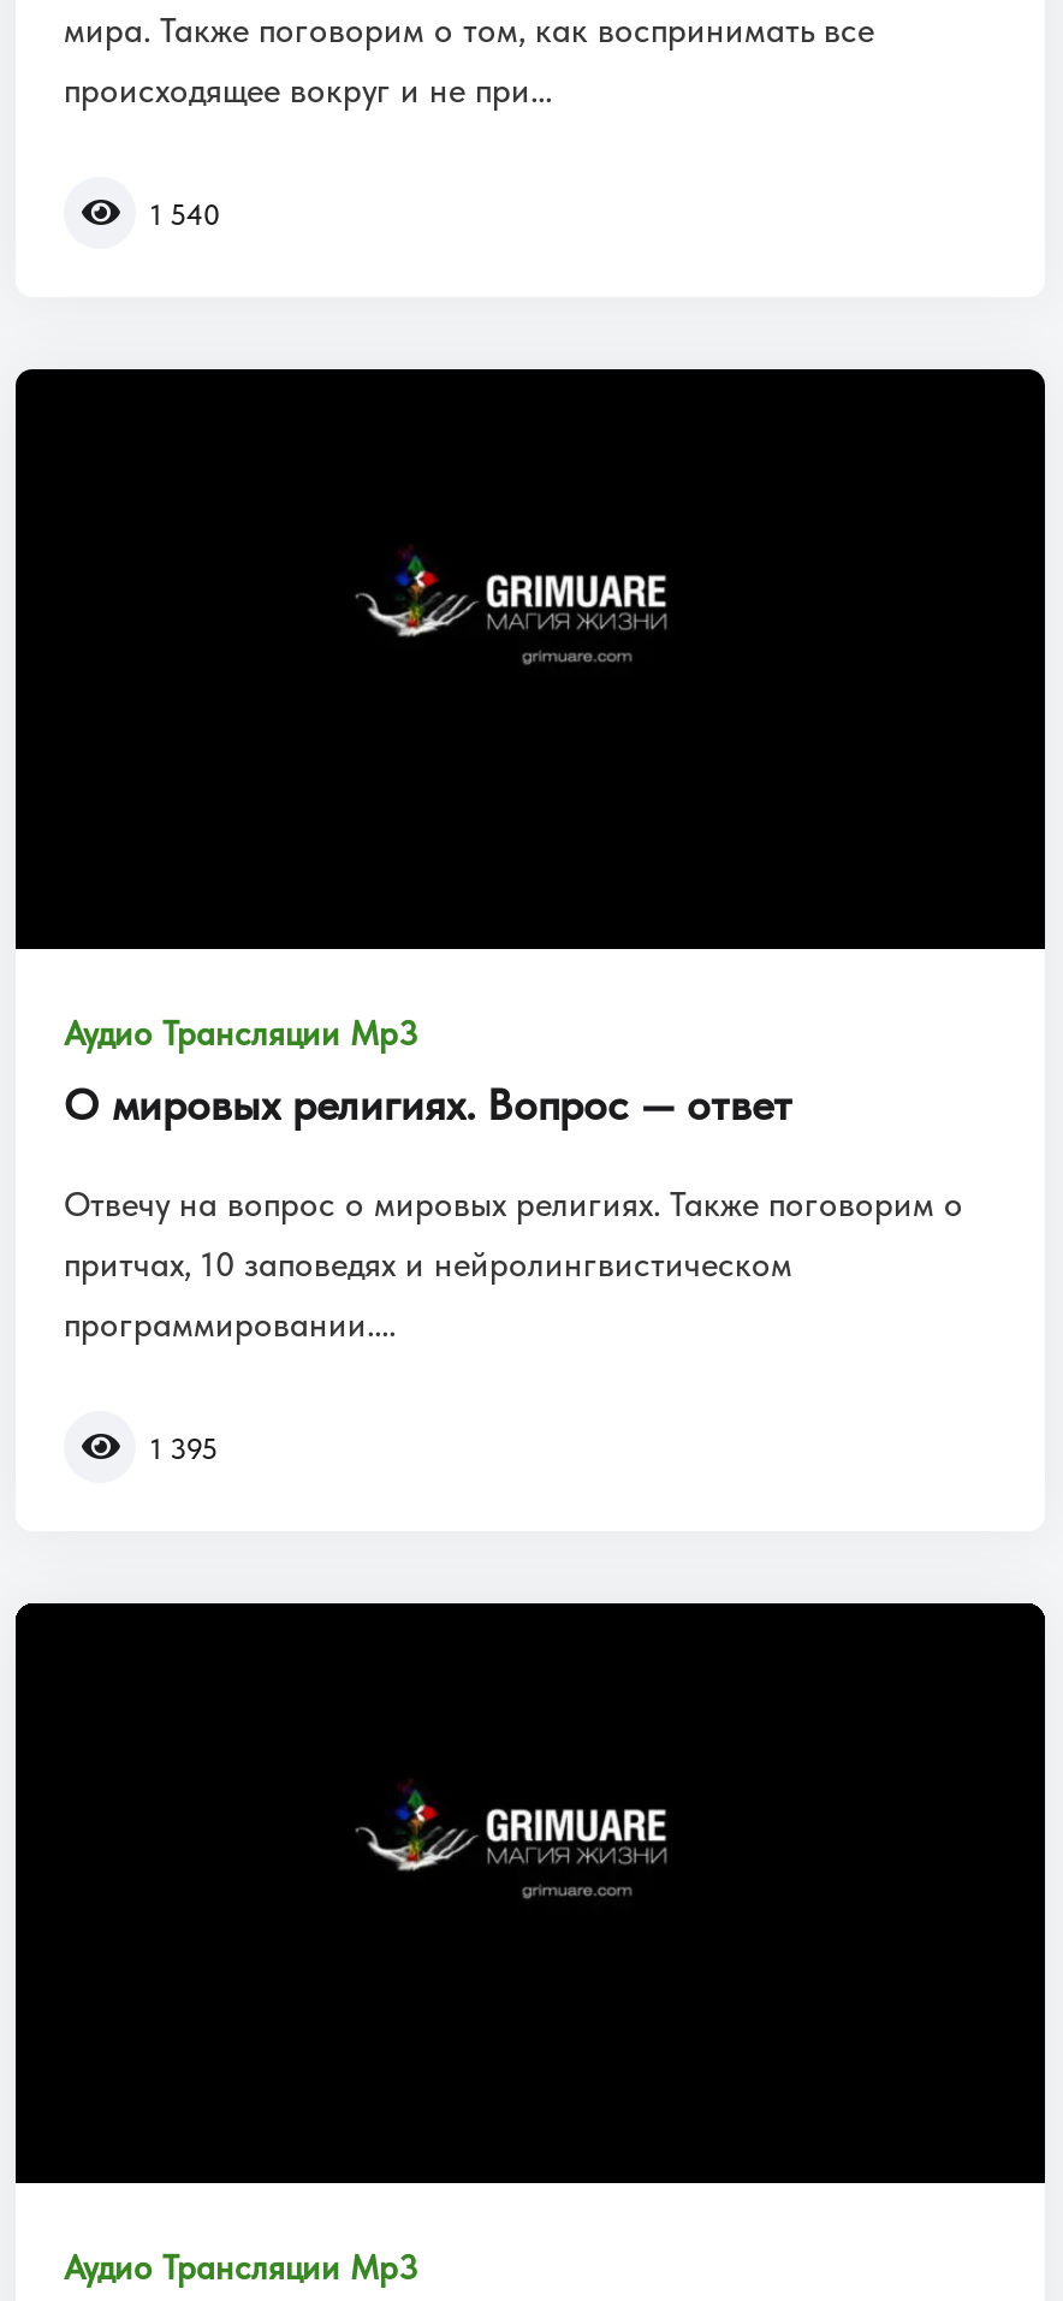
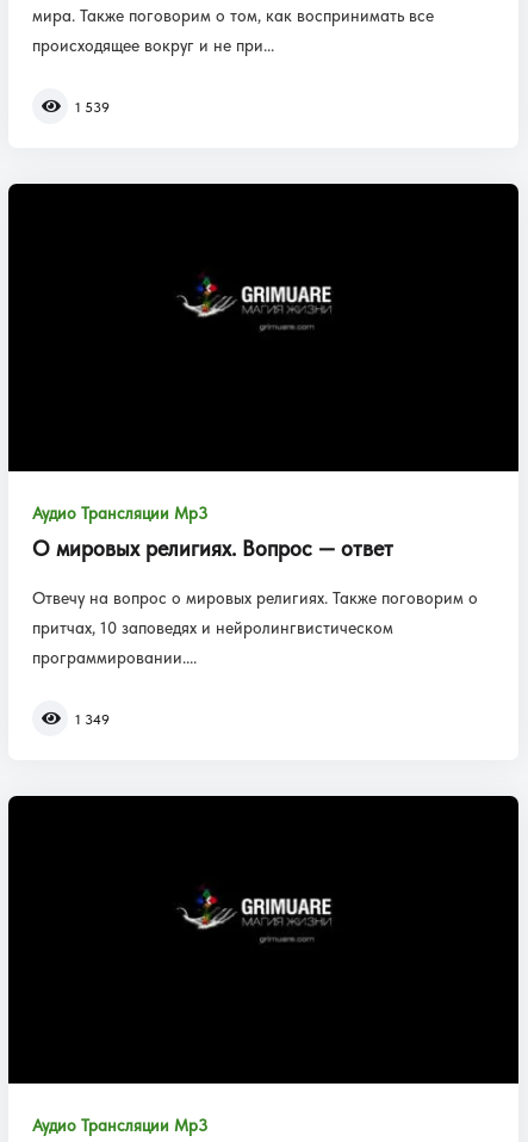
- 1 540
+ 1 539

- 1 395
+ 1 349
